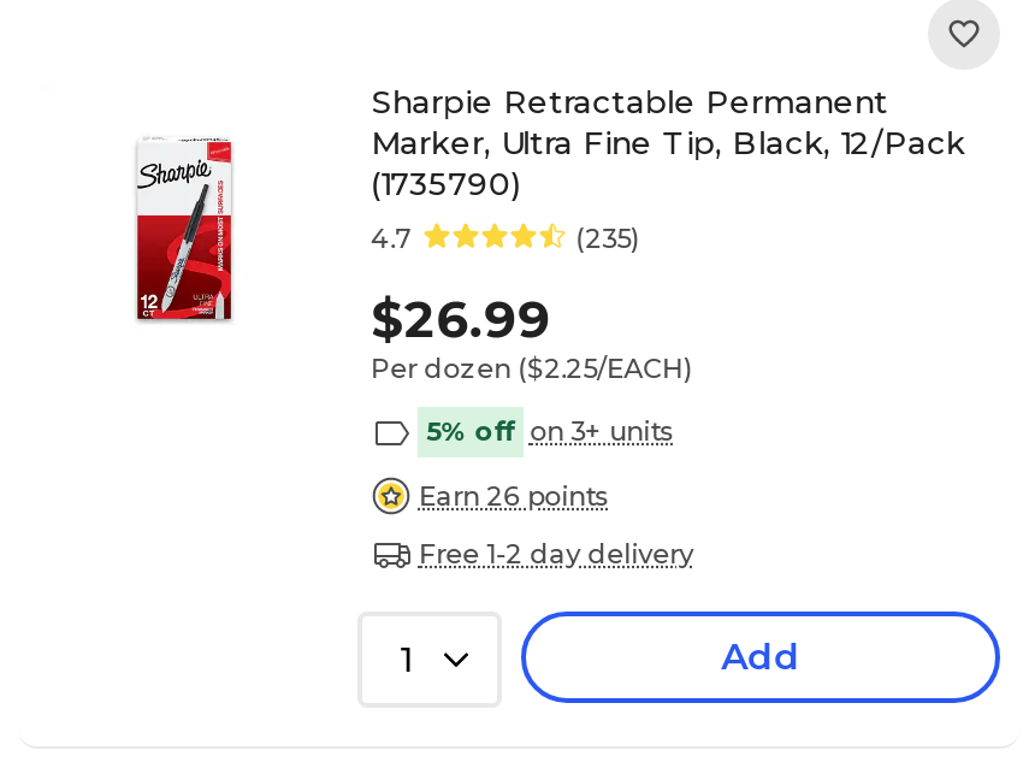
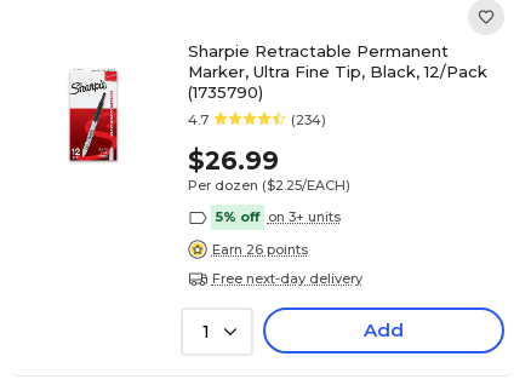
- (235)
+ (234)

- Free 1-2 day delivery
+ Free next-day delivery
